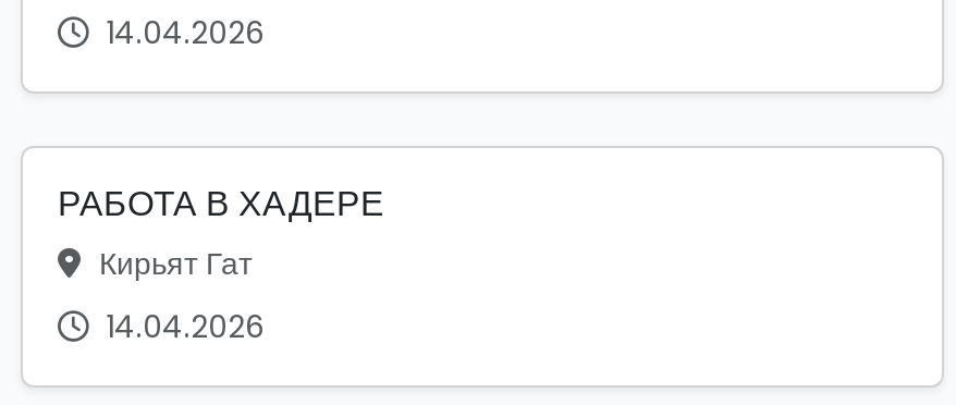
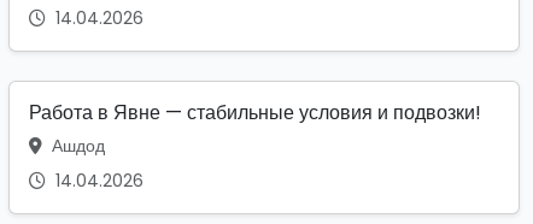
- РАБОТА В ХАДЕРЕ
- Кирьят Гат
+ Работа в Явне — стабильные условия и подвозки!
+ Ашдод
